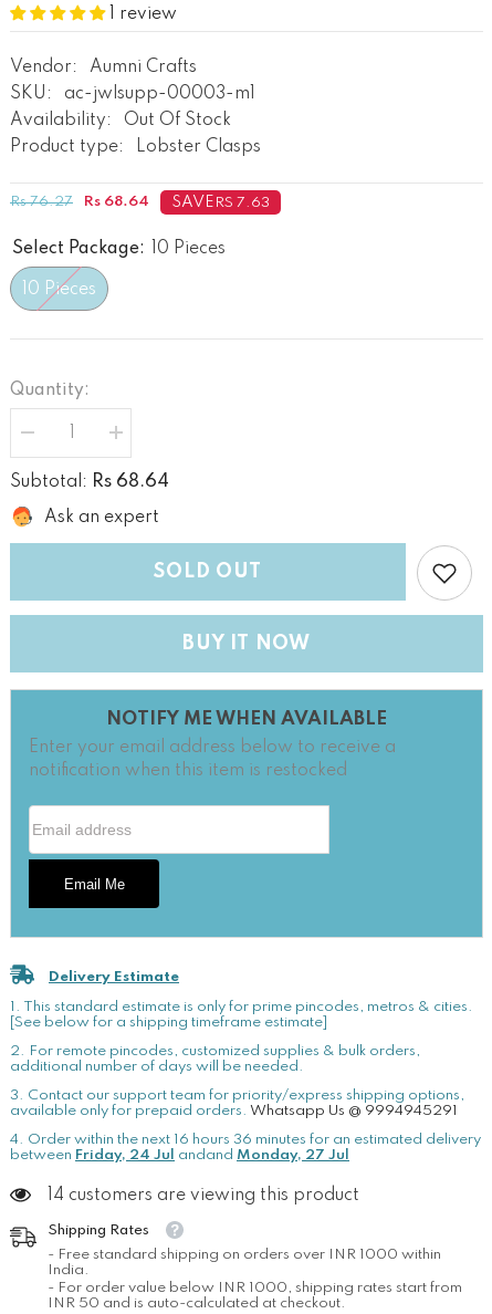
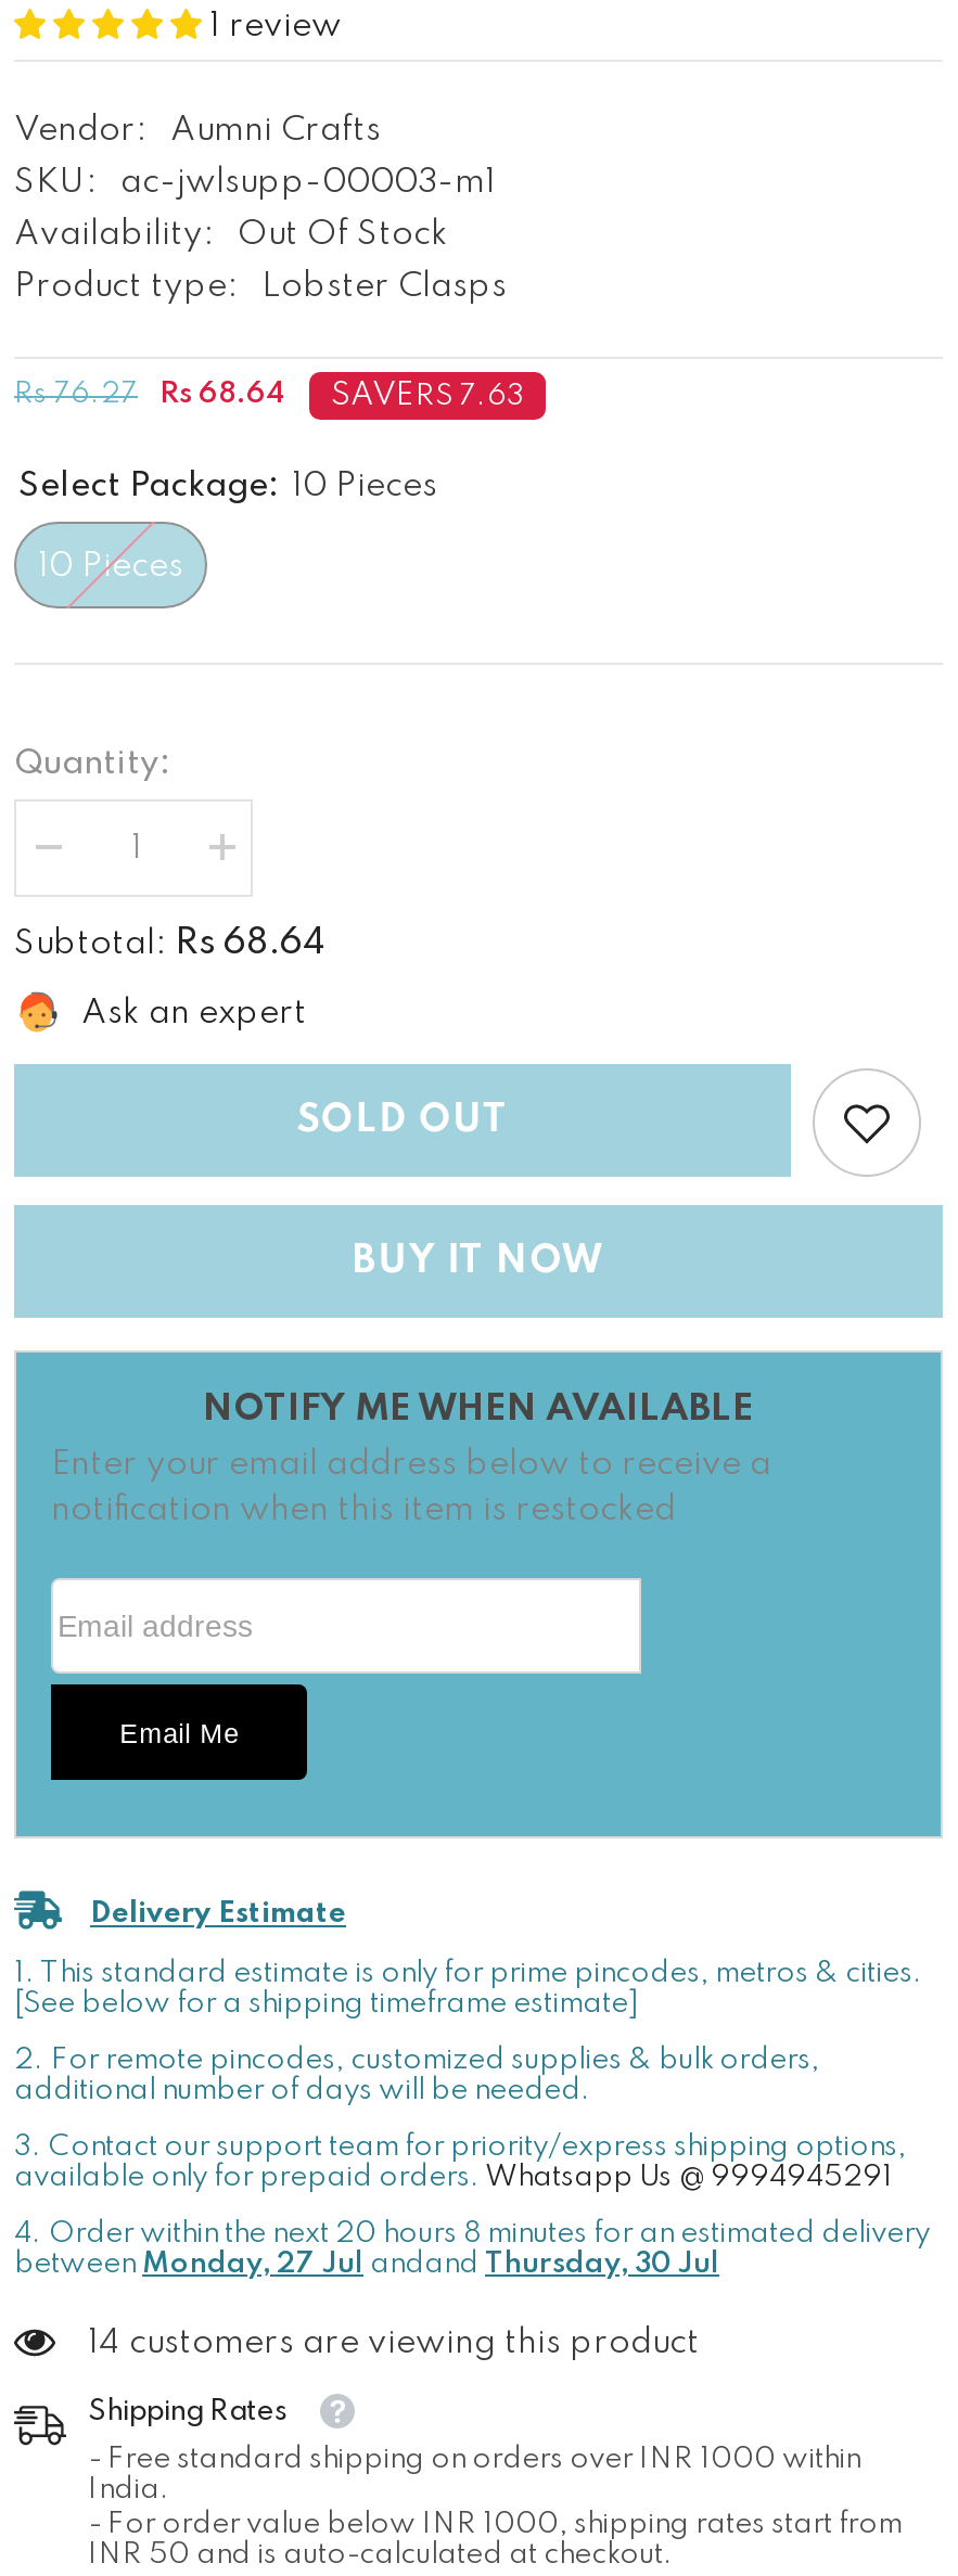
- 4. Order within the next 16 hours 36 minutes for an estimated delivery
+ 4. Order within the next 20 hours 8 minutes for an estimated delivery

- between Friday, 24 Jul andand Monday, 27 Jul
+ between Monday, 27 Jul andand Thursday, 30 Jul
